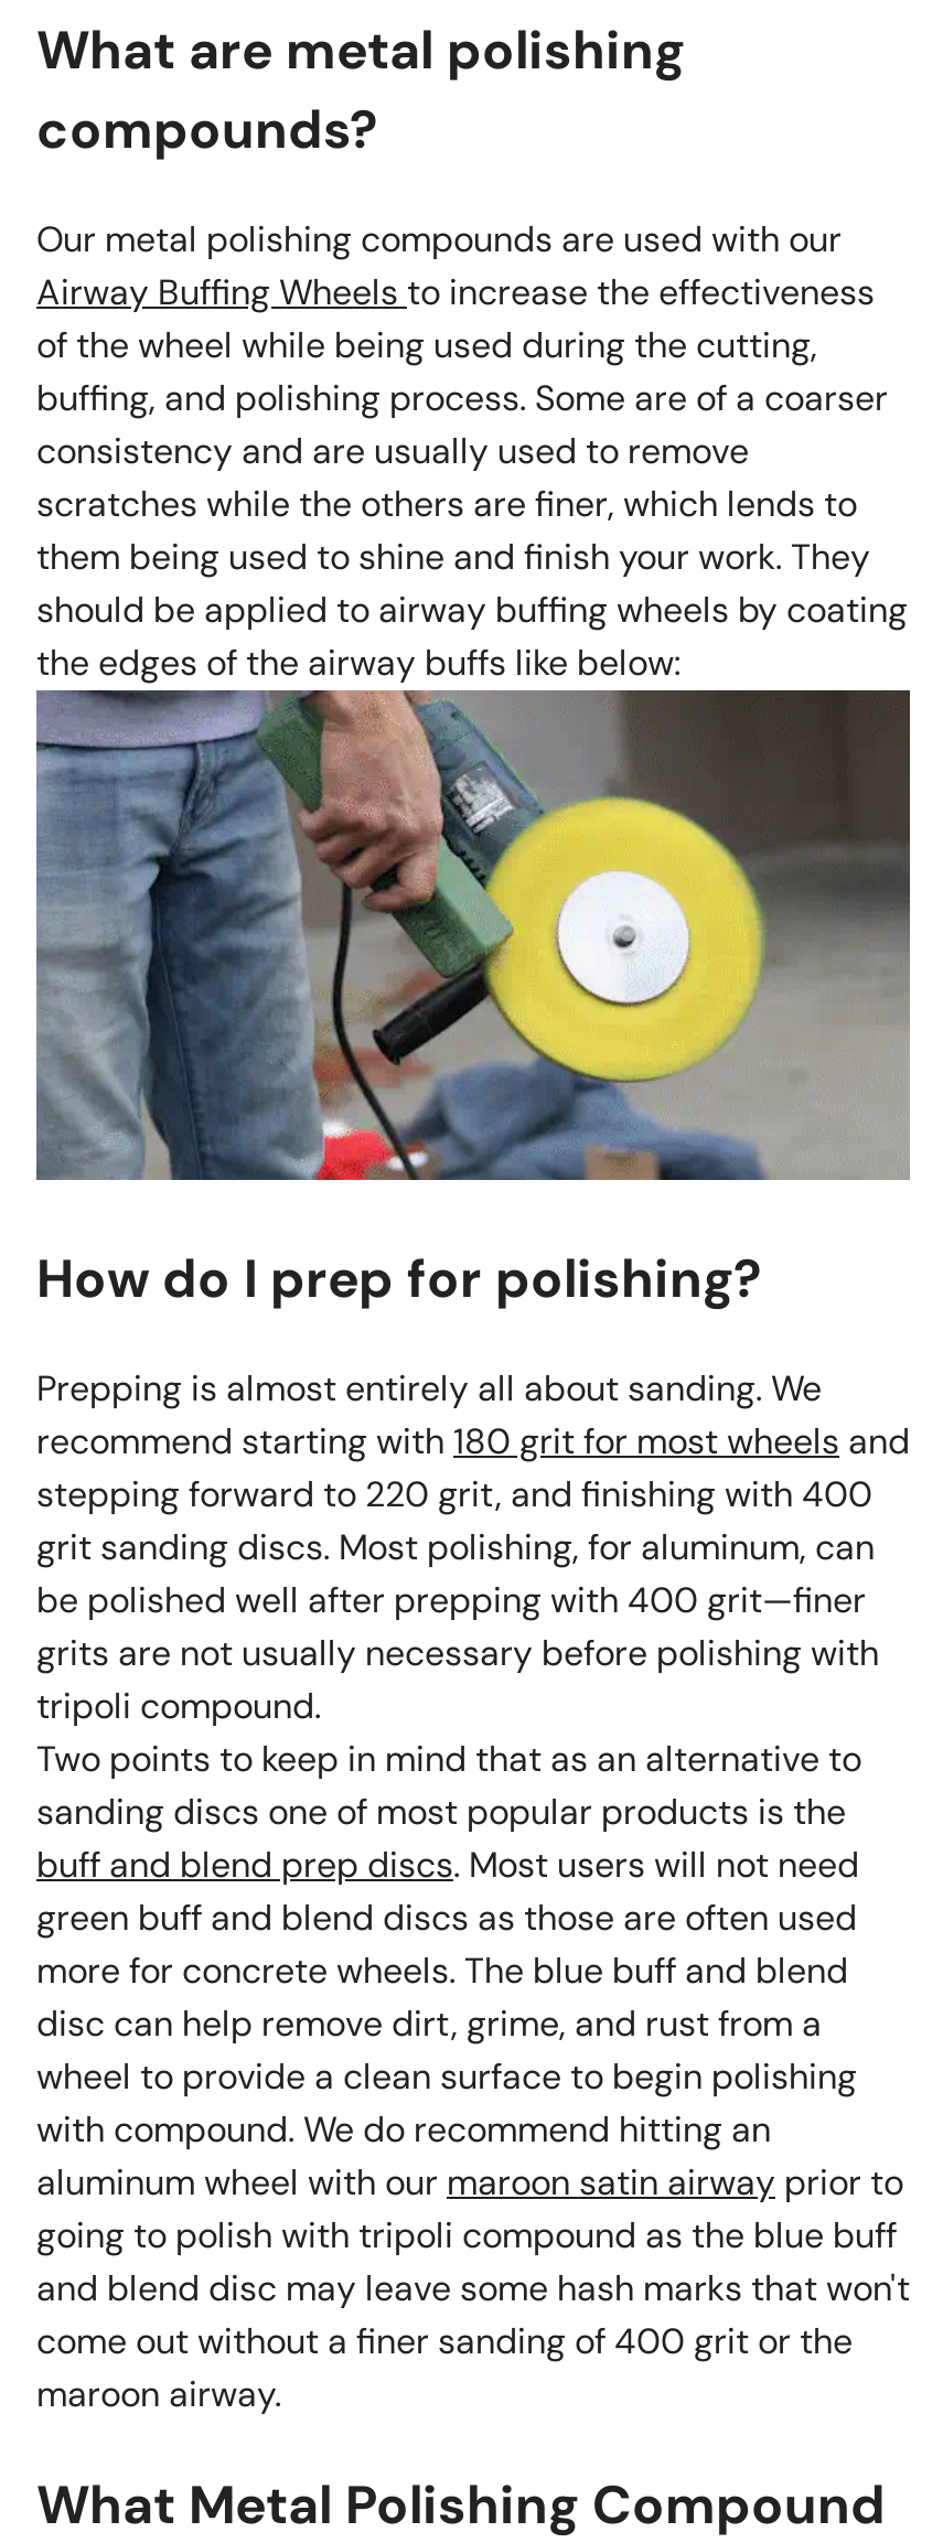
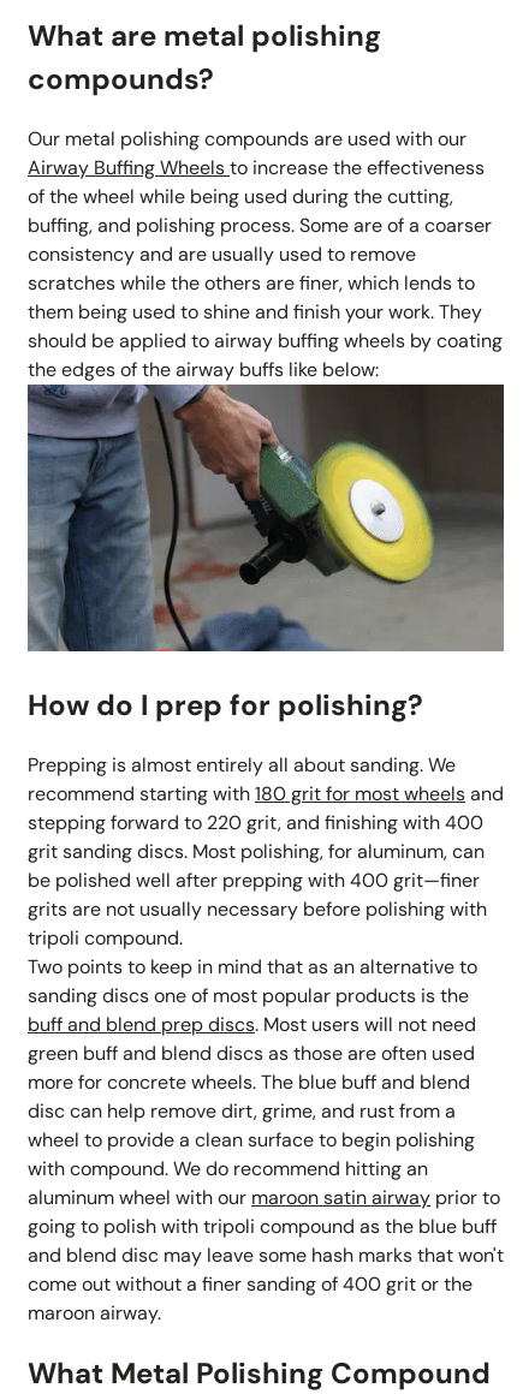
- [image]
+ [image]
